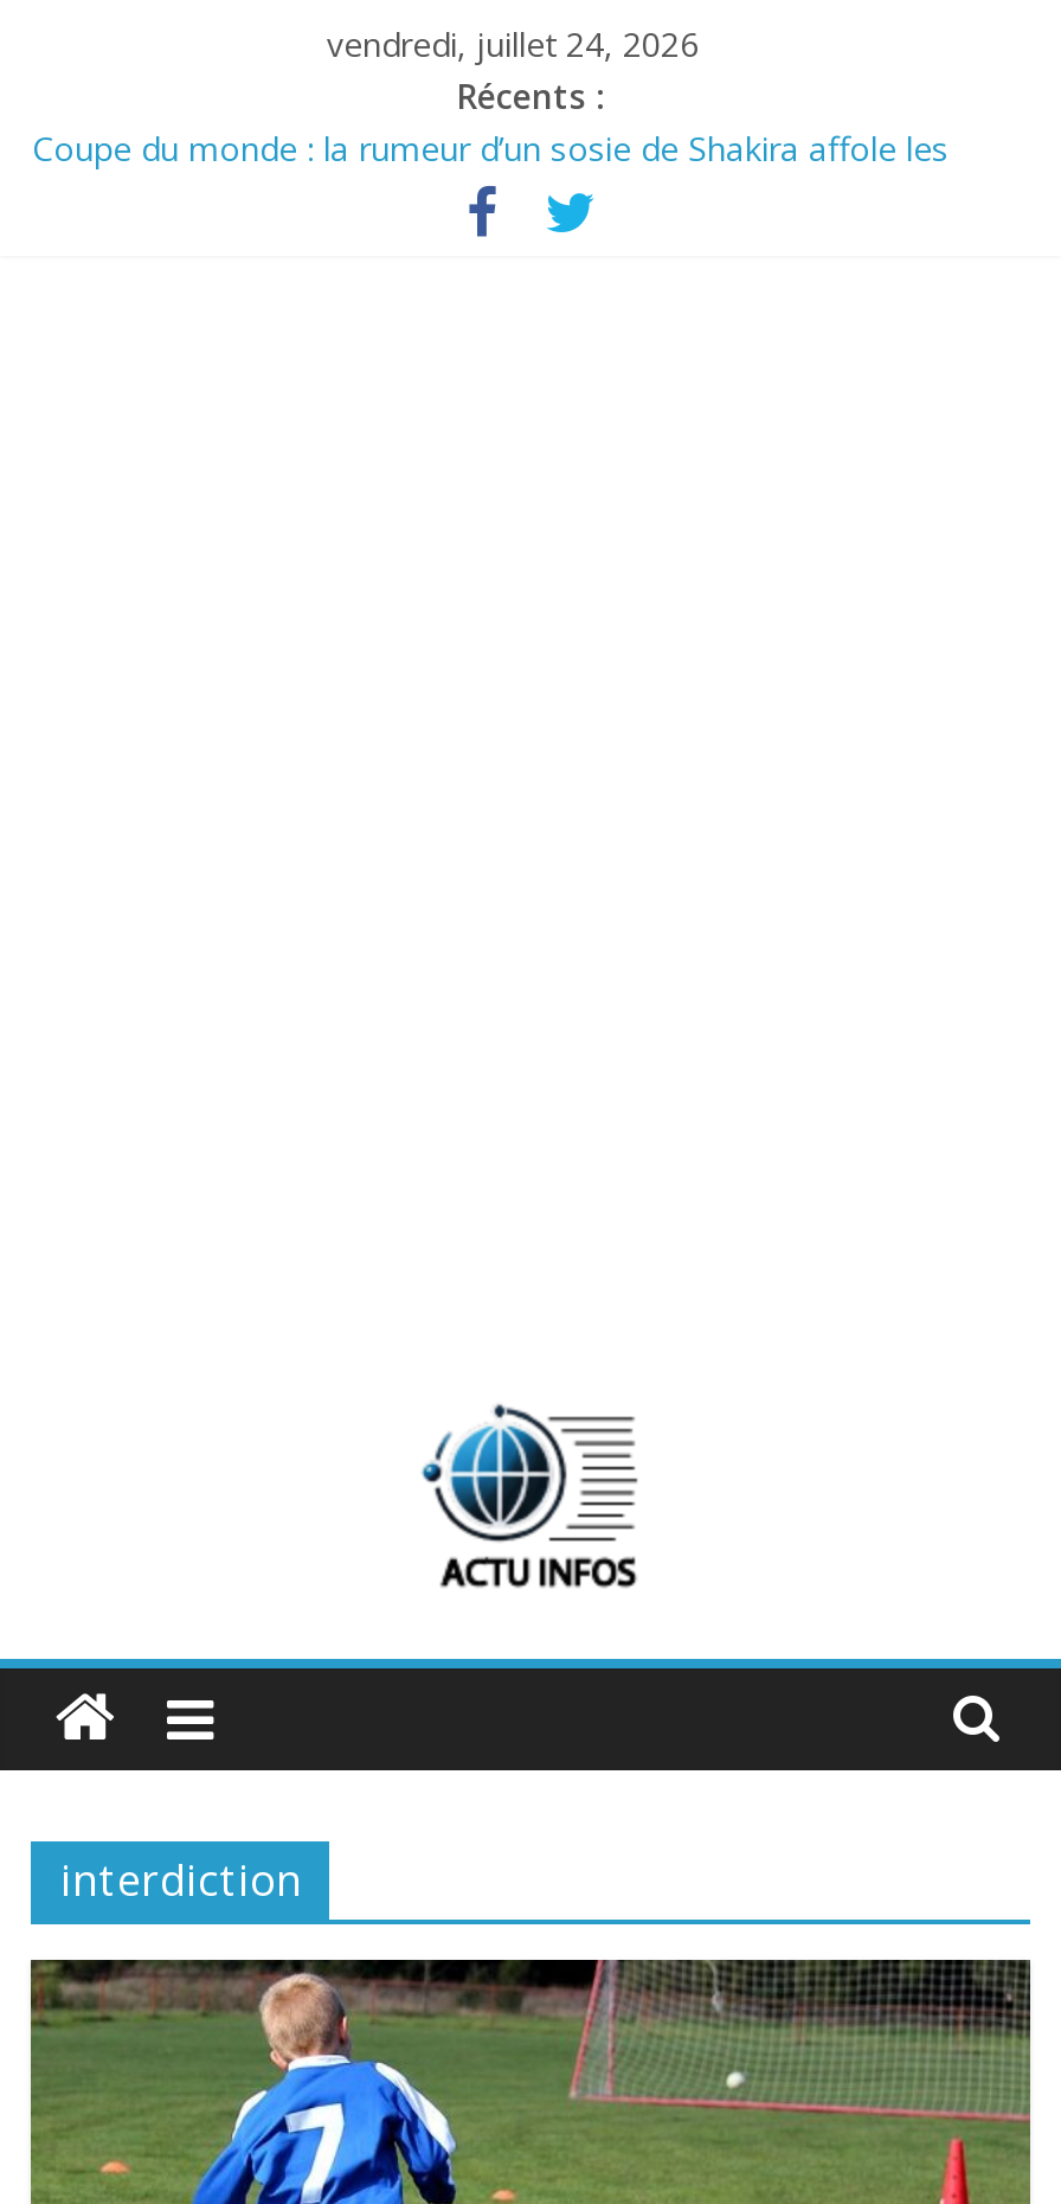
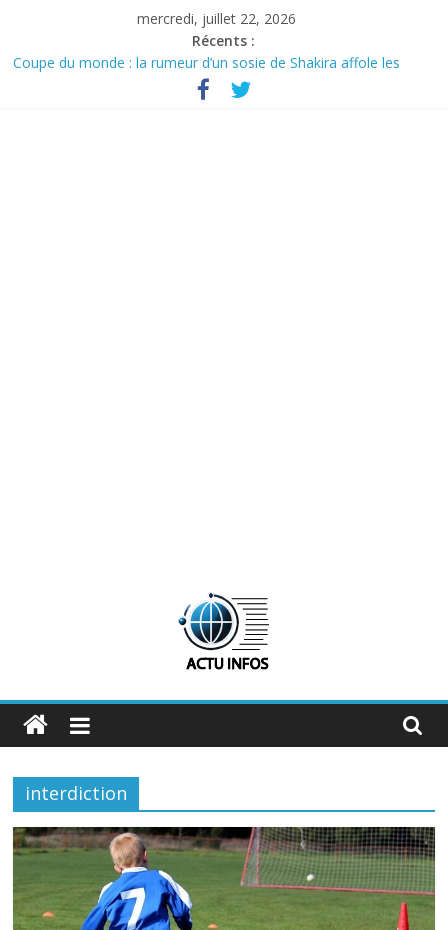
- vendredi, juillet 24, 2026
+ mercredi, juillet 22, 2026
